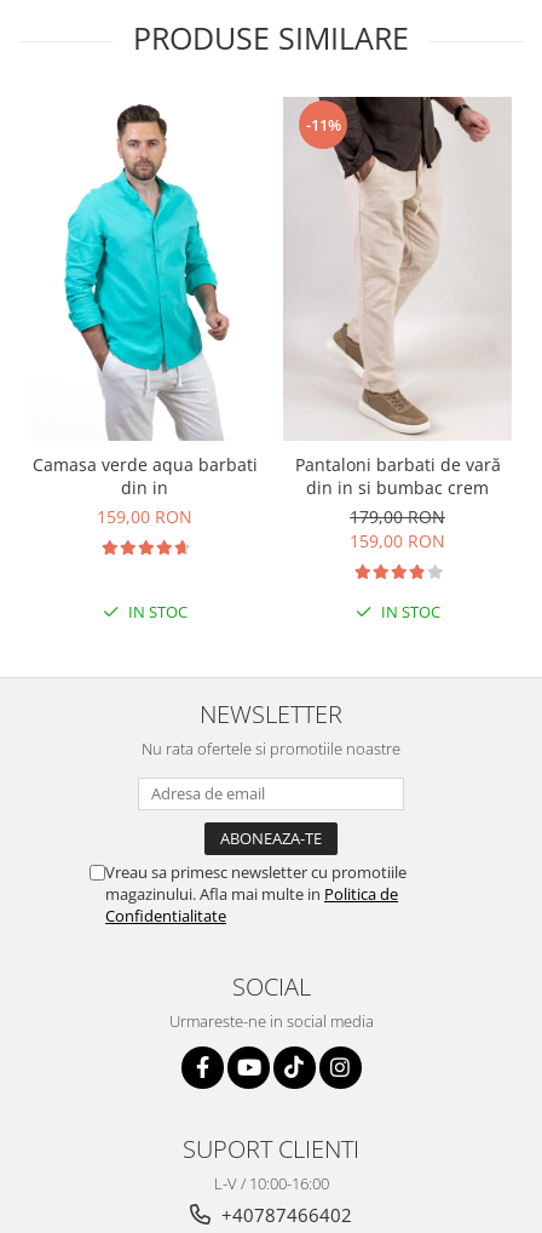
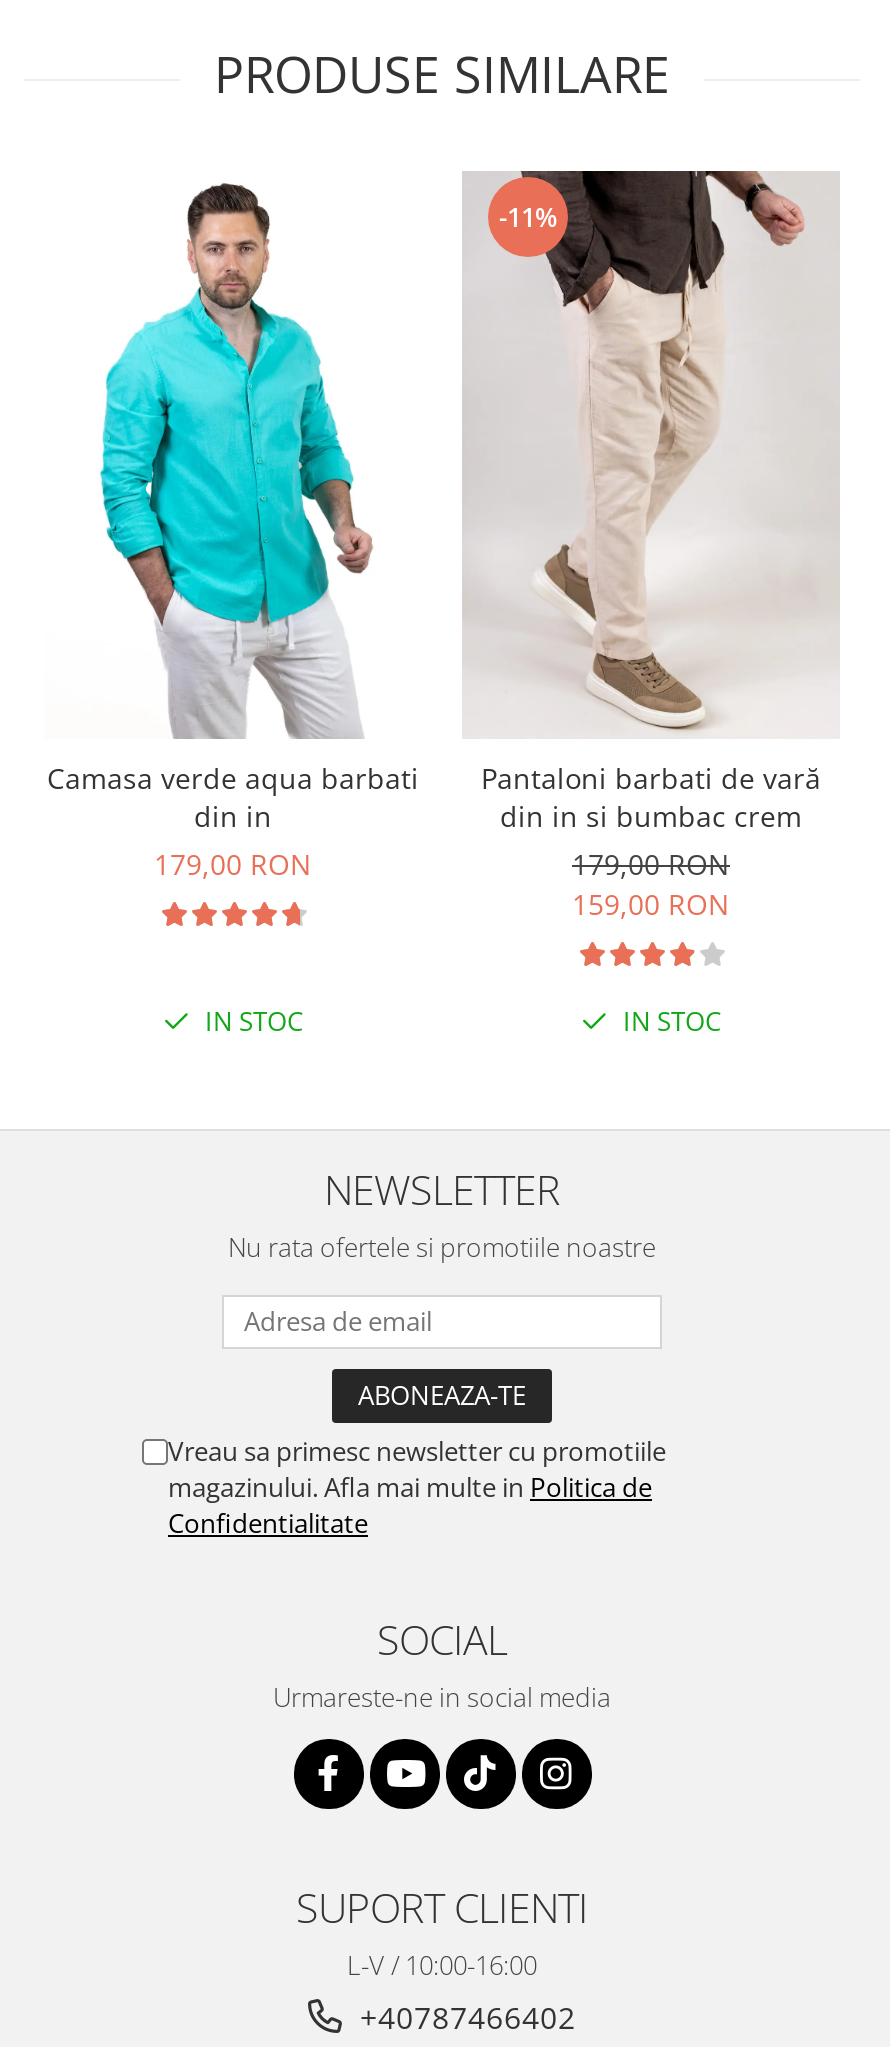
- 159,00 RON
+ 179,00 RON
